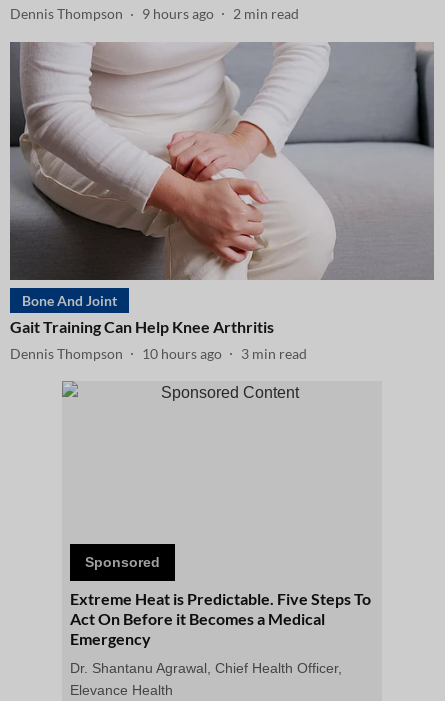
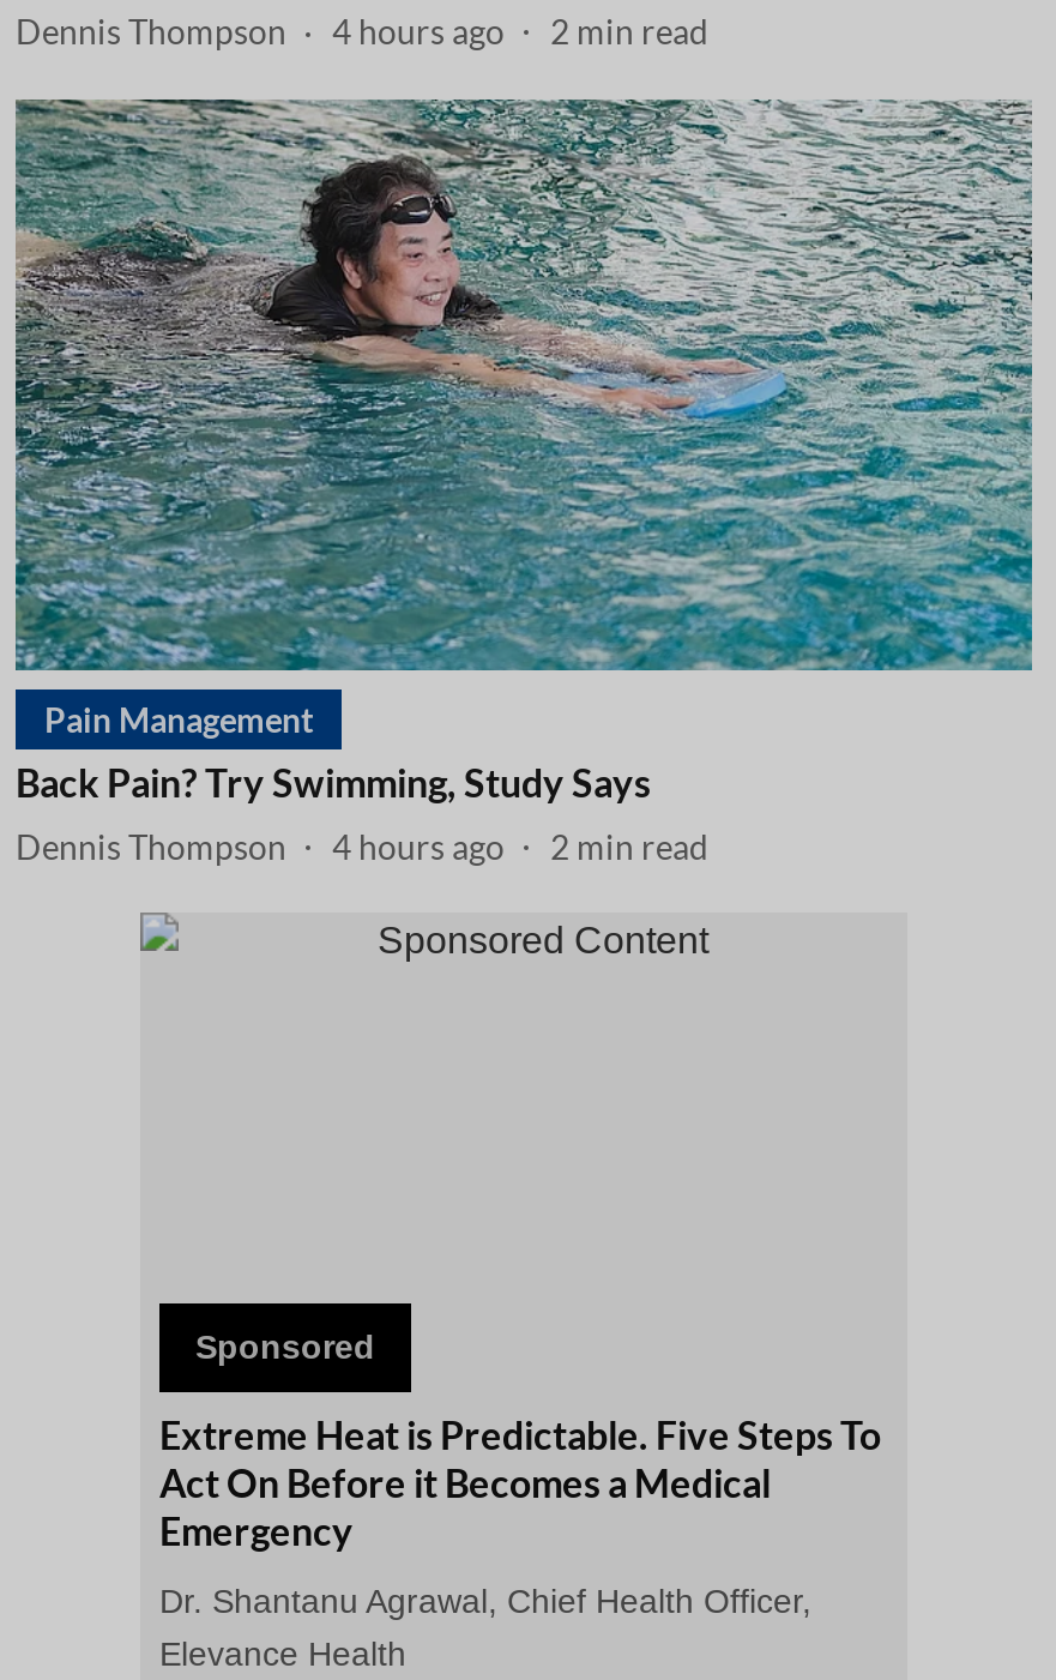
- Dennis Thompson 9 hours ago 2 min read
+ Dennis Thompson 4 hours ago 2 min read

- [image]
- Bone And Joint
- Gait Training Can Help Knee Arthritis
+ [image]
+ Pain Management
+ Back Pain? Try Swimming, Study Says

- 10 hours ago
+ 4 hours ago

- 3 min read
+ 2 min read
